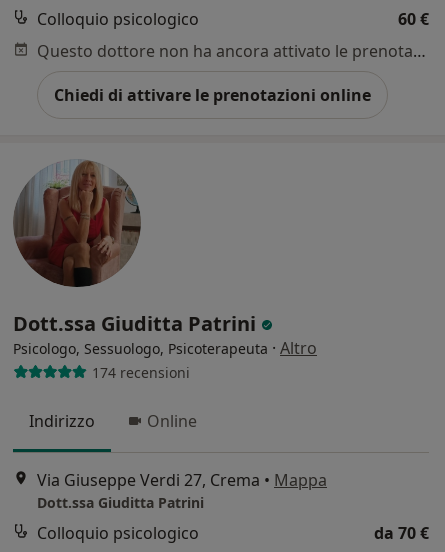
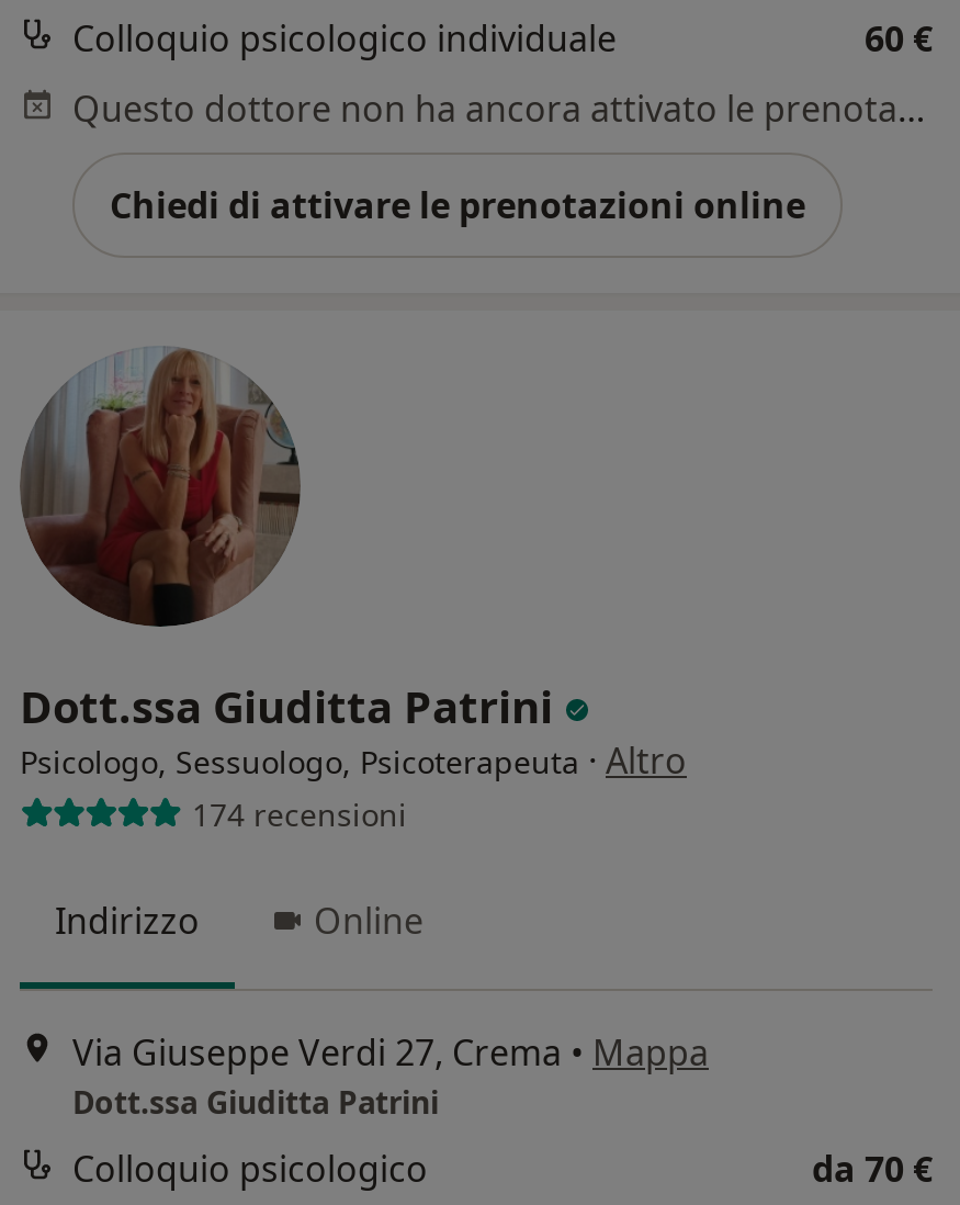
- Colloquio psicologico
+ Colloquio psicologico individuale
